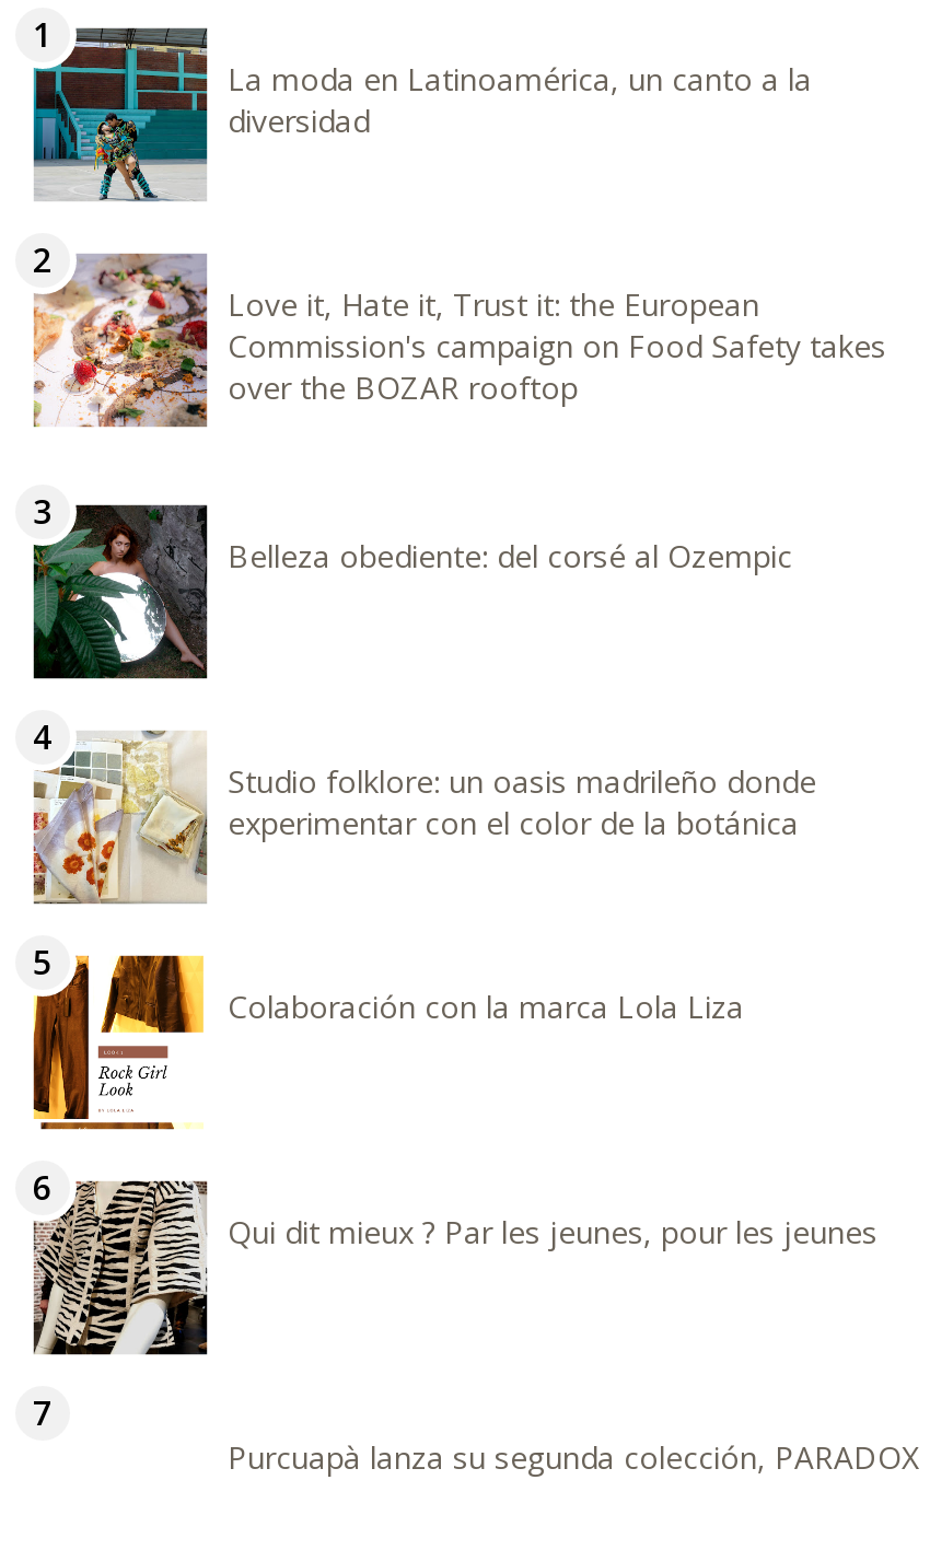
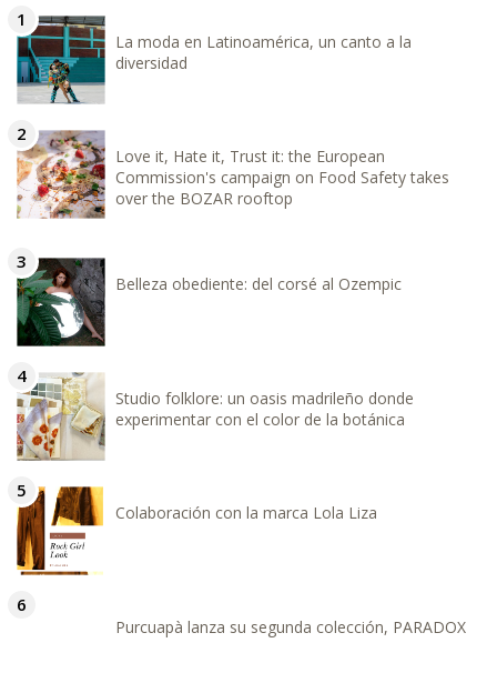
- [image]
- Qui dit mieux ? Par les jeunes, pour les jeunes
